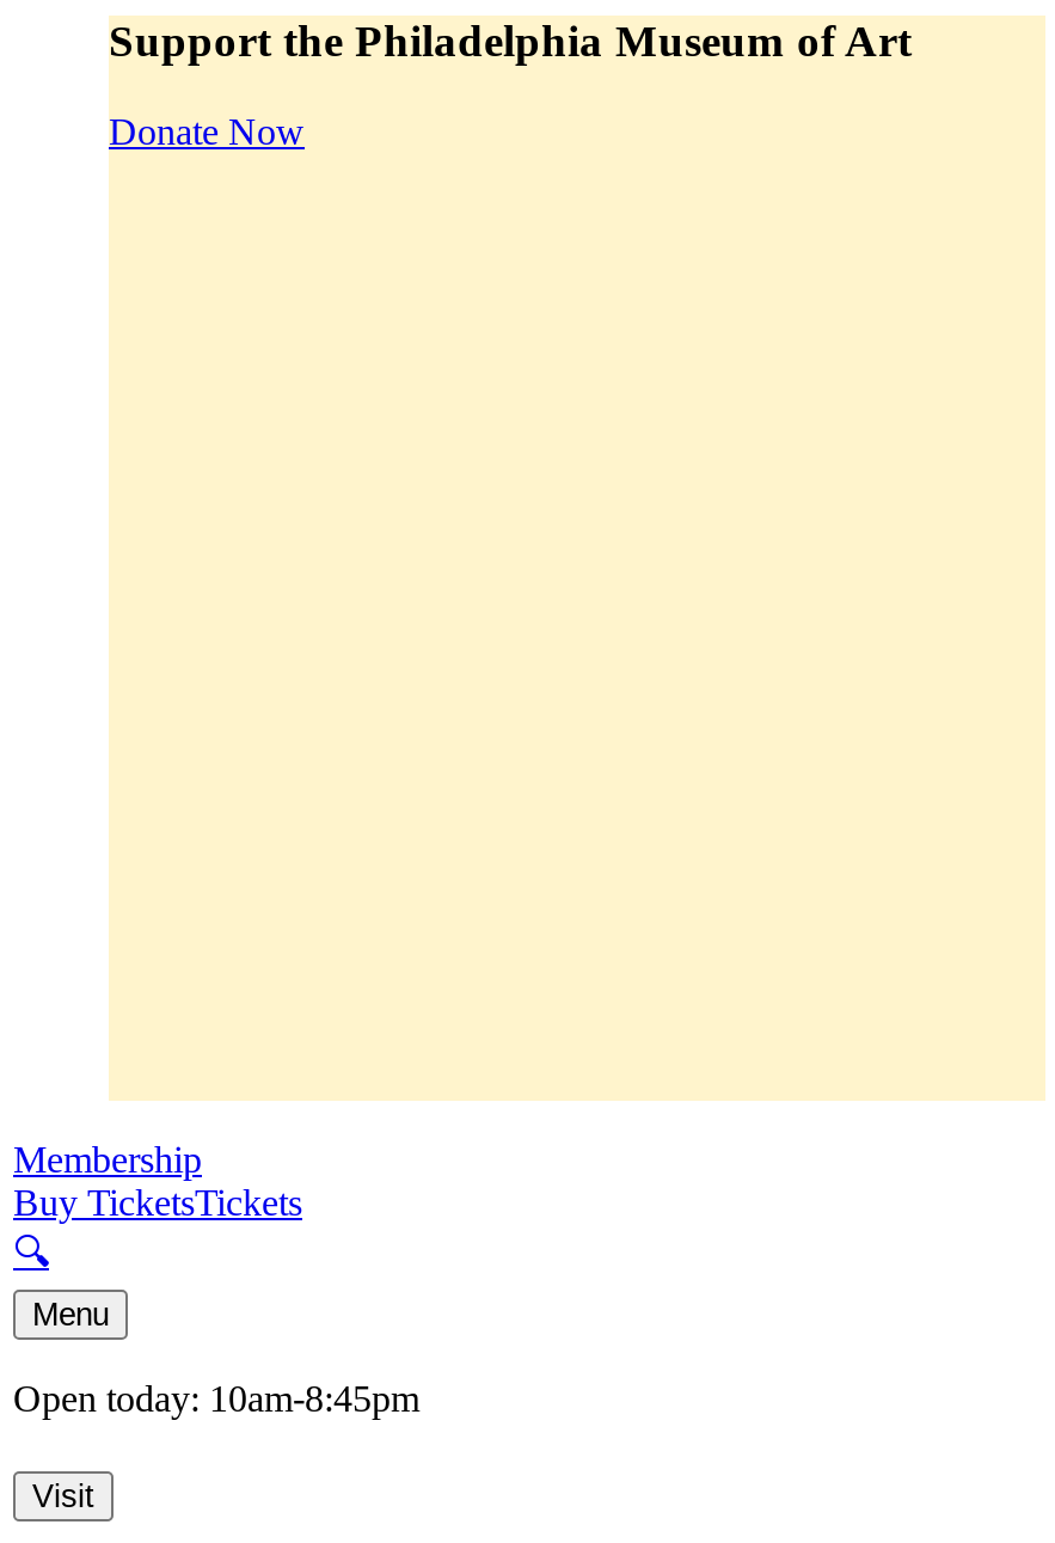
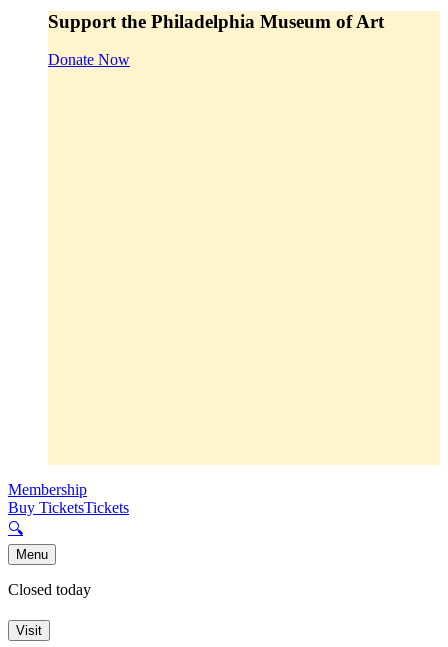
- Open today: 10am-8:45pm
+ Closed today
